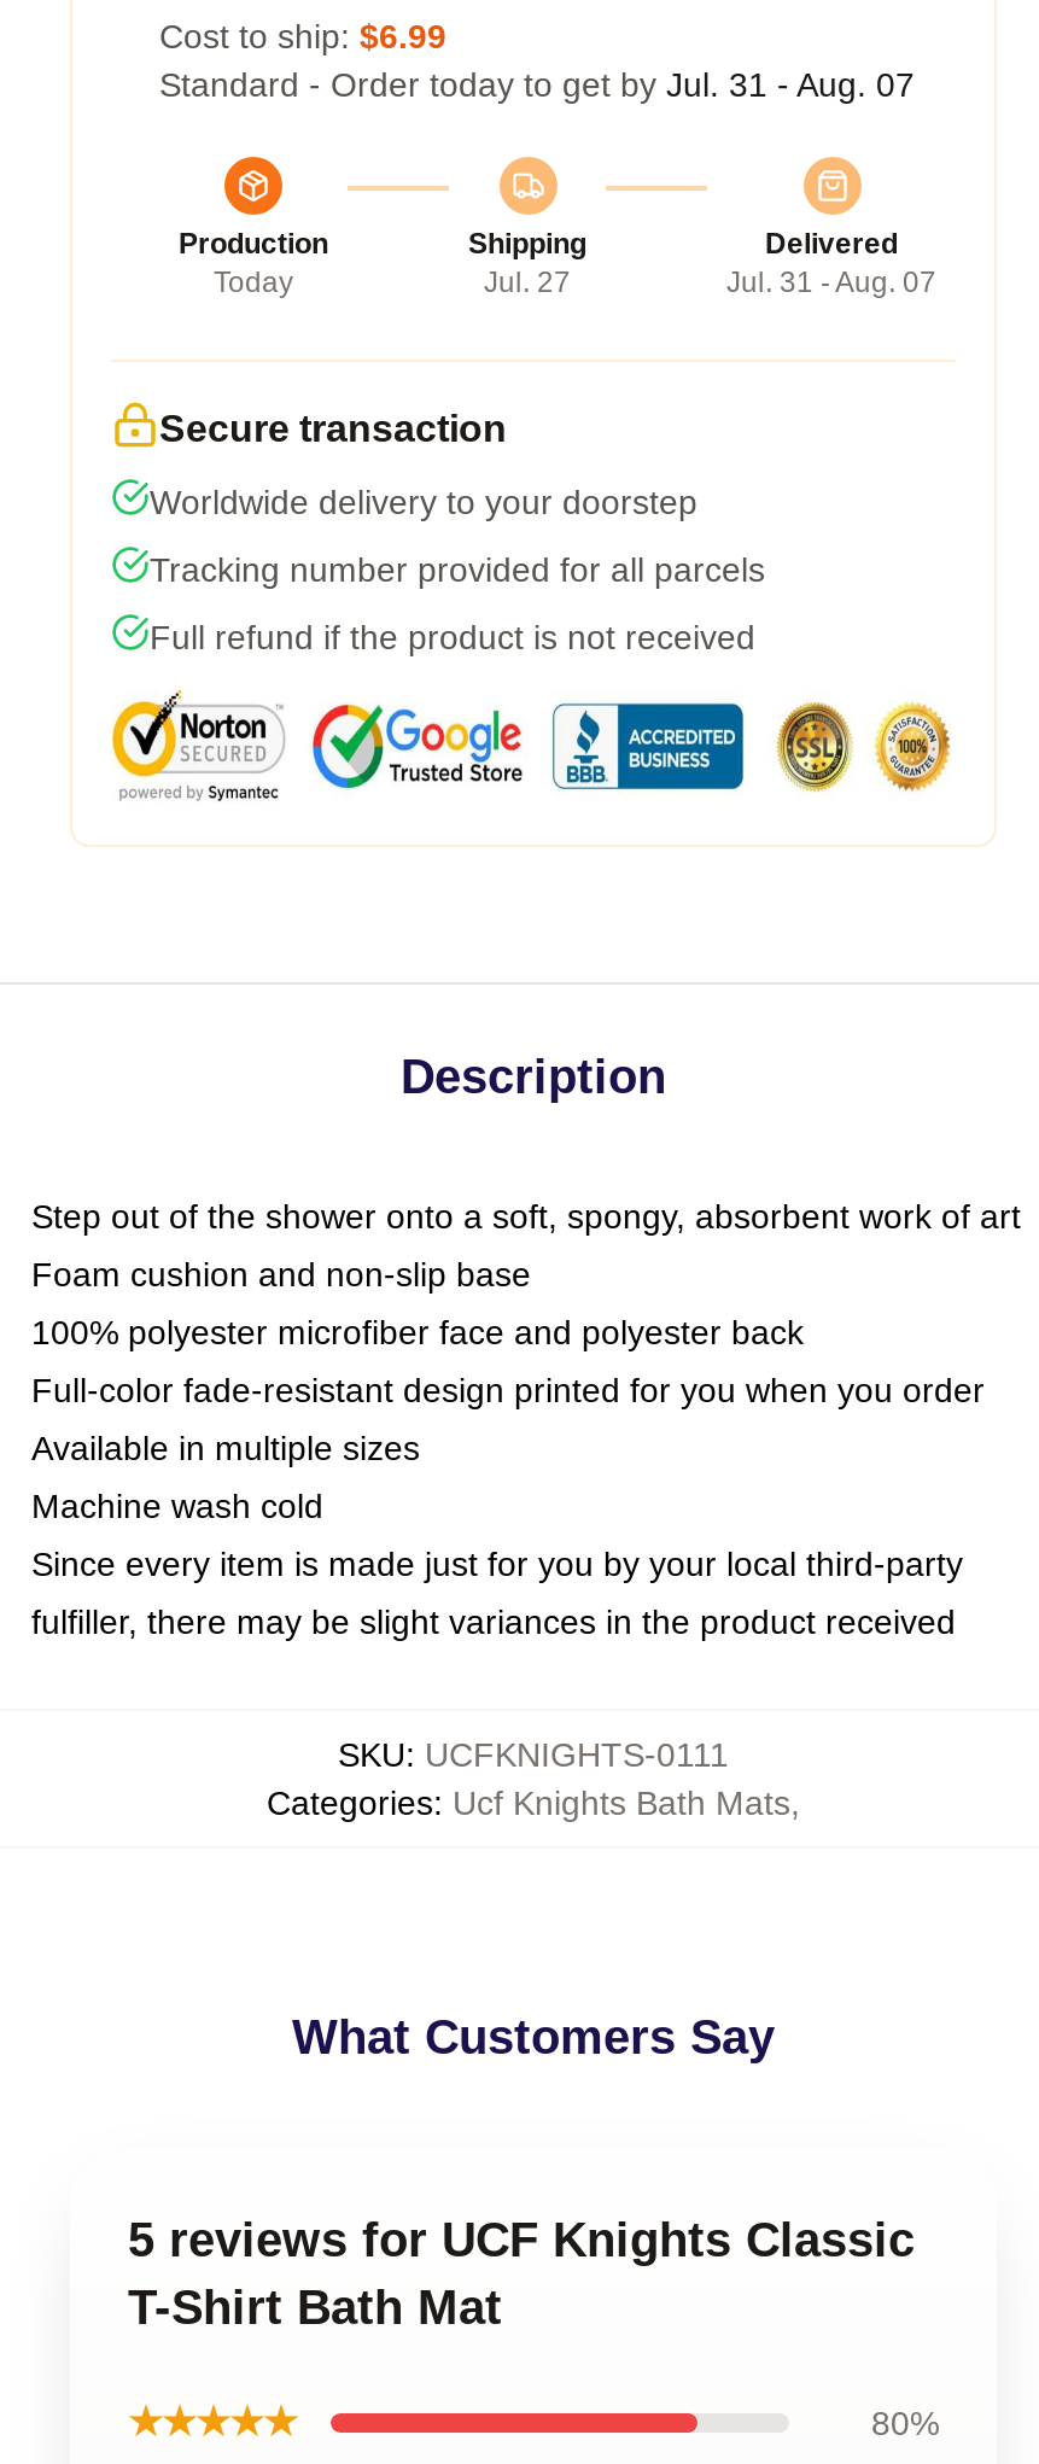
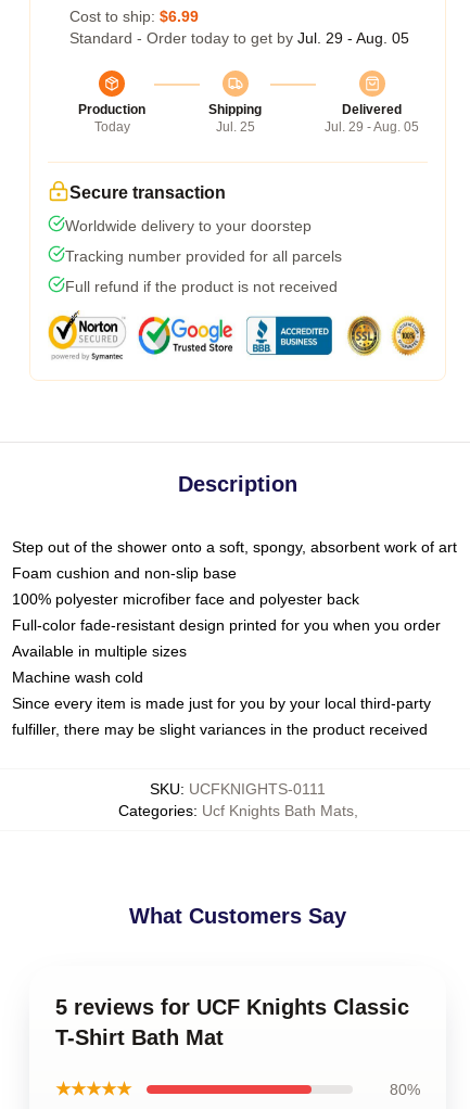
- Standard - Order today to get by Jul. 31 - Aug. 07
+ Standard - Order today to get by Jul. 29 - Aug. 05

- Jul. 27
+ Jul. 25

- Jul. 31 - Aug. 07
+ Jul. 29 - Aug. 05
